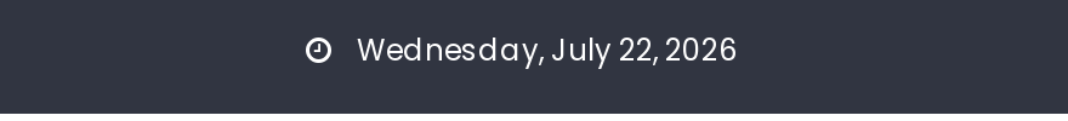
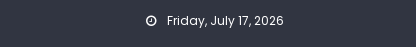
- Wednesday, July 22, 2026
+ Friday, July 17, 2026
